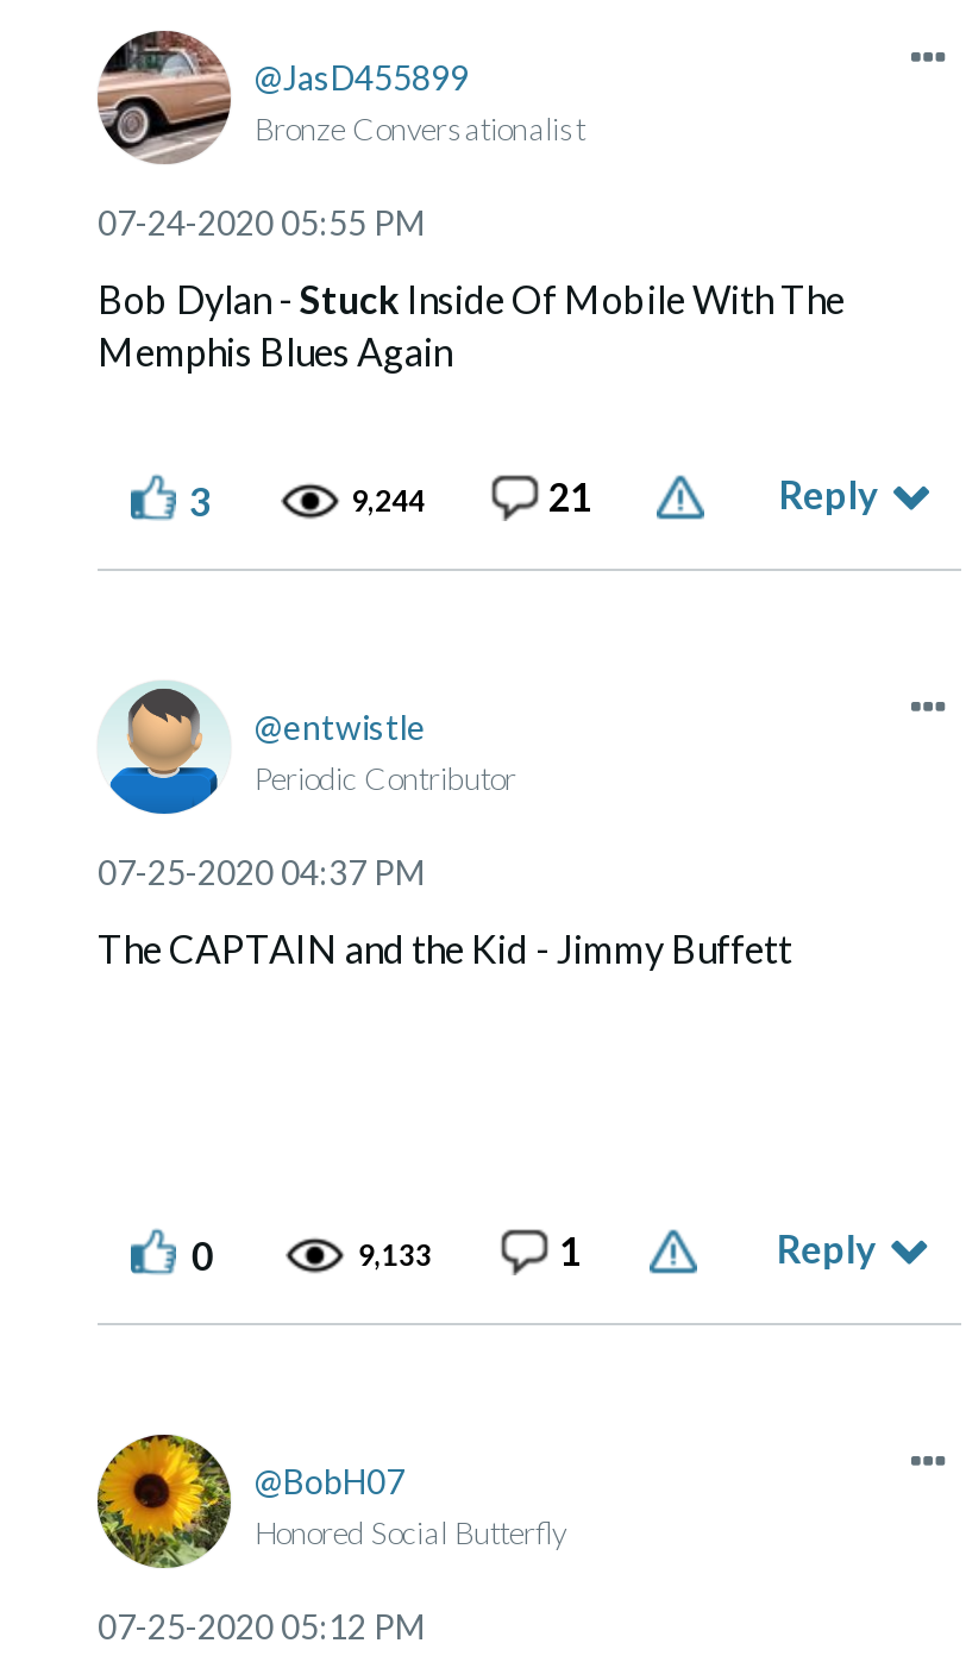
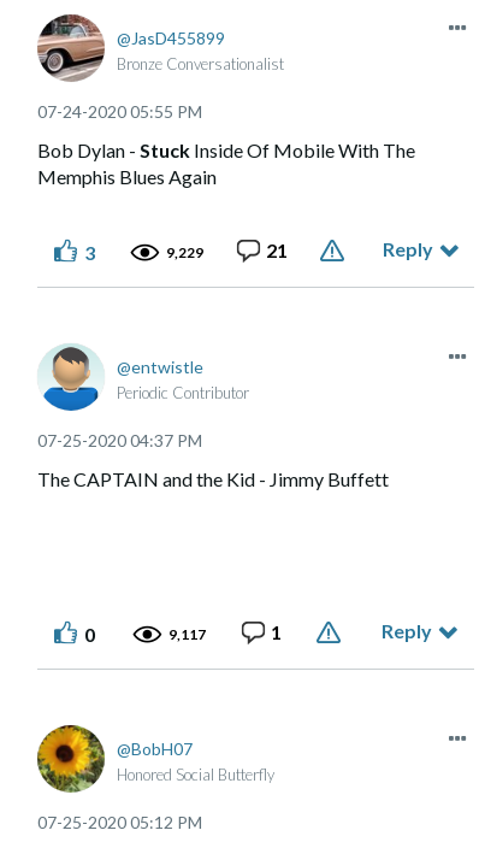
- 9,244
+ 9,229

- 9,133
+ 9,117
